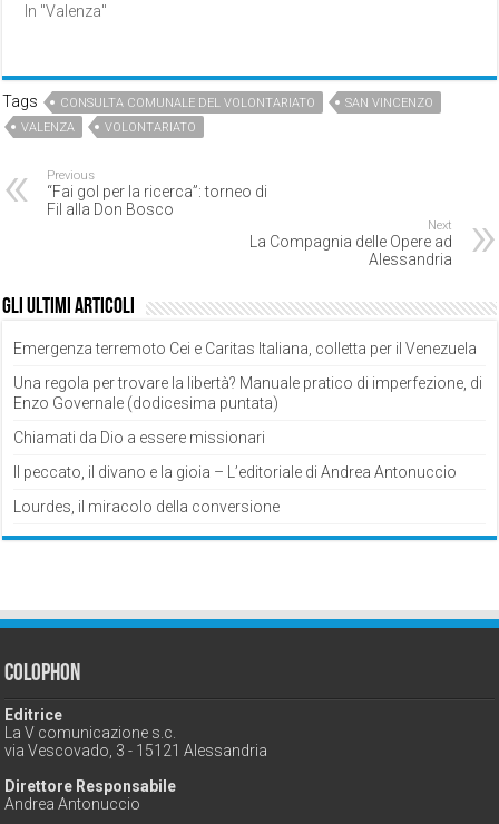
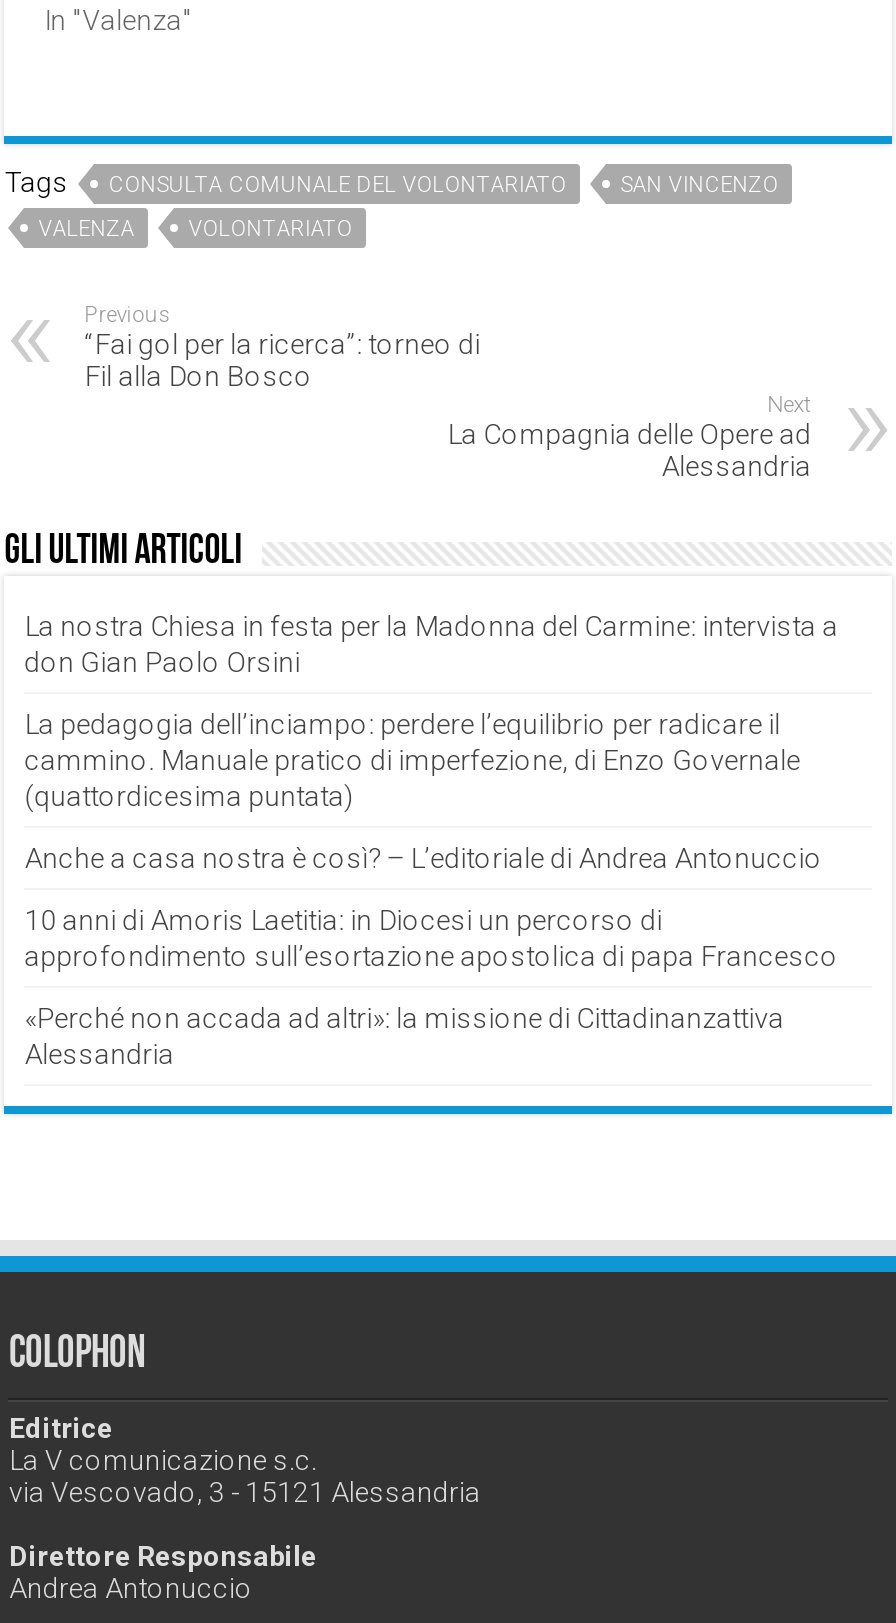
- Emergenza terremoto Cei e Caritas Italiana, colletta per il Venezuela
+ La nostra Chiesa in festa per la Madonna del Carmine: intervista a
+ don Gian Paolo Orsini

- Una regola per trovare la libertà? Manuale pratico di imperfezione, di
- Enzo Governale (dodicesima puntata)
+ La pedagogia dell’inciampo: perdere l’equilibrio per radicare il
+ cammino. Manuale pratico di imperfezione, di Enzo Governale
+ (quattordicesima puntata)

- Chiamati da Dio a essere missionari
+ Anche a casa nostra è così? – L’editoriale di Andrea Antonuccio

- Il peccato, il divano e la gioia – L’editoriale di Andrea Antonuccio
+ 10 anni di Amoris Laetitia: in Diocesi un percorso di
+ approfondimento sull’esortazione apostolica di papa Francesco

- Lourdes, il miracolo della conversione
+ «Perché non accada ad altri»: la missione di Cittadinanzattiva
+ Alessandria
